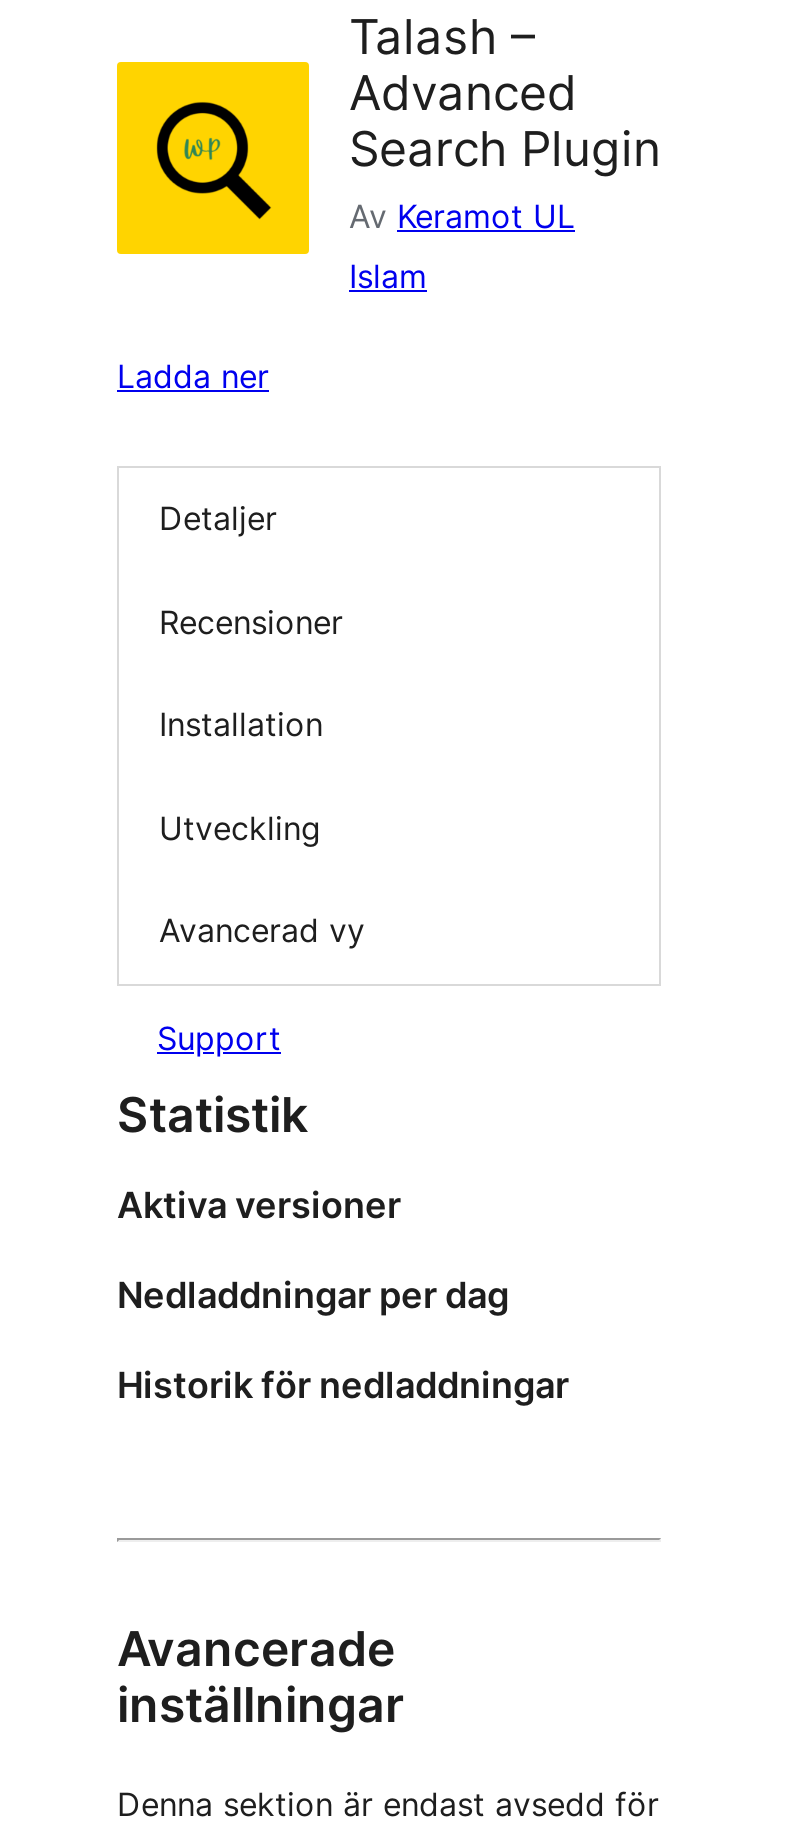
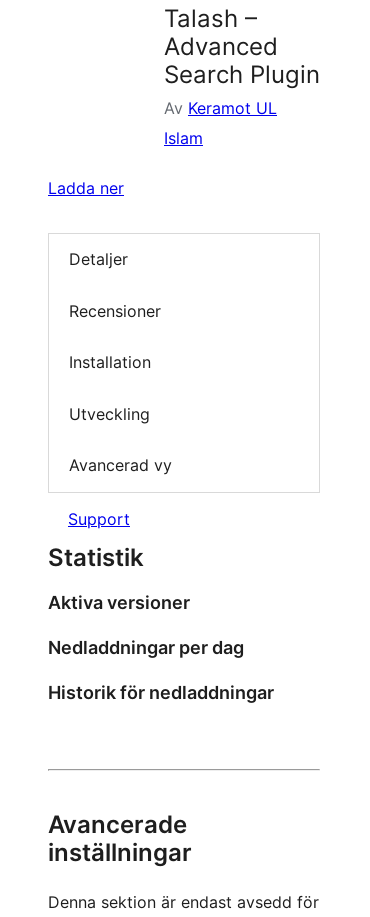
- [image]
